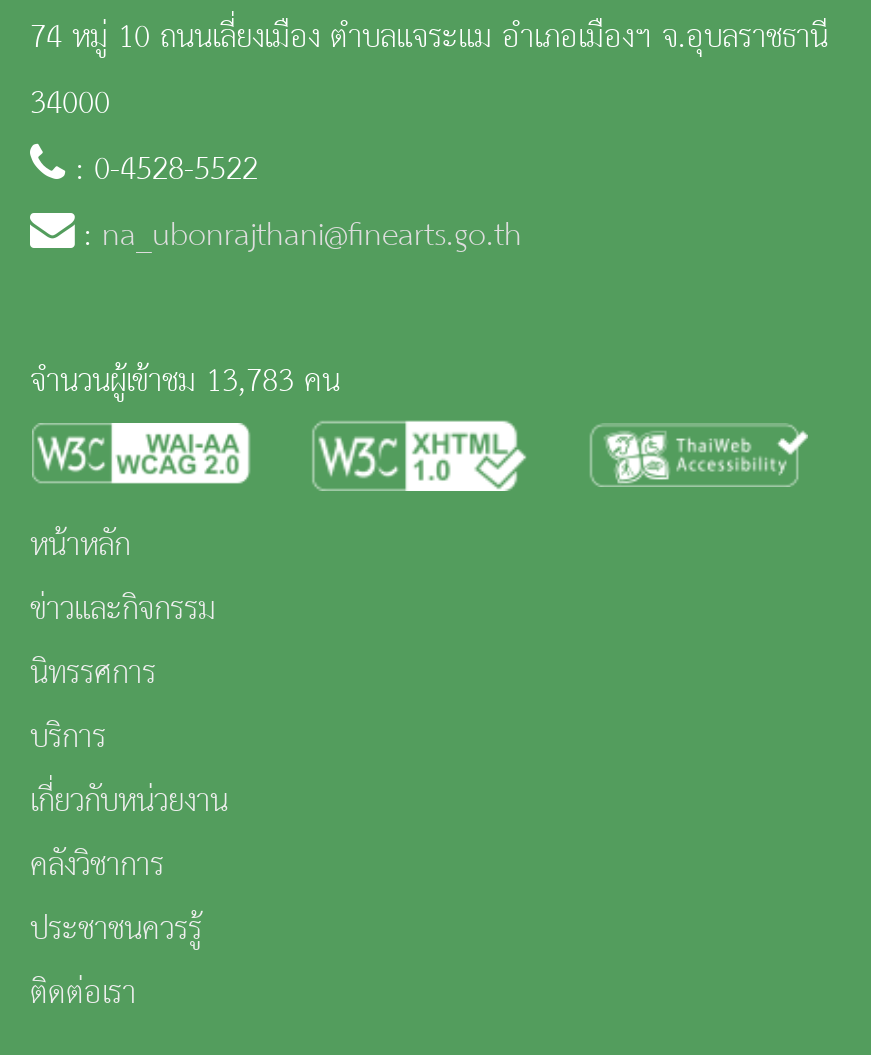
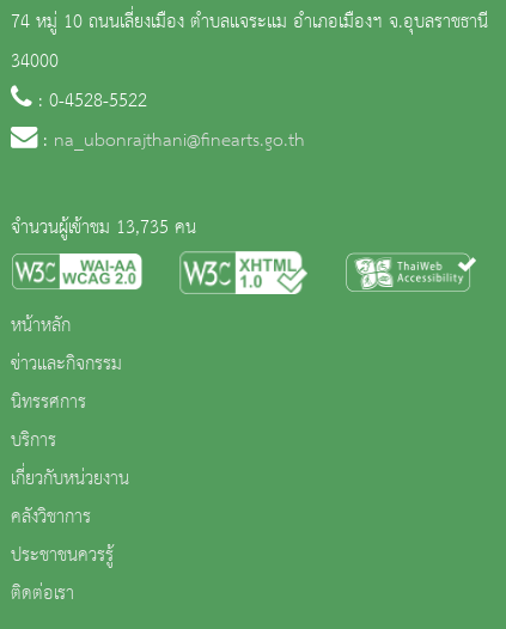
- จำนวนผู้เข้าชม 13,783 คน
+ จำนวนผู้เข้าชม 13,735 คน
